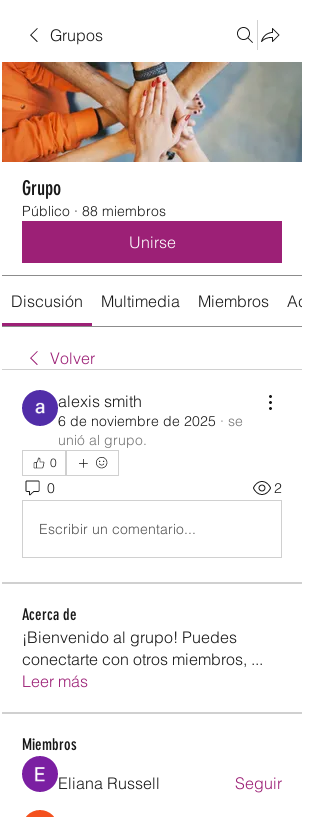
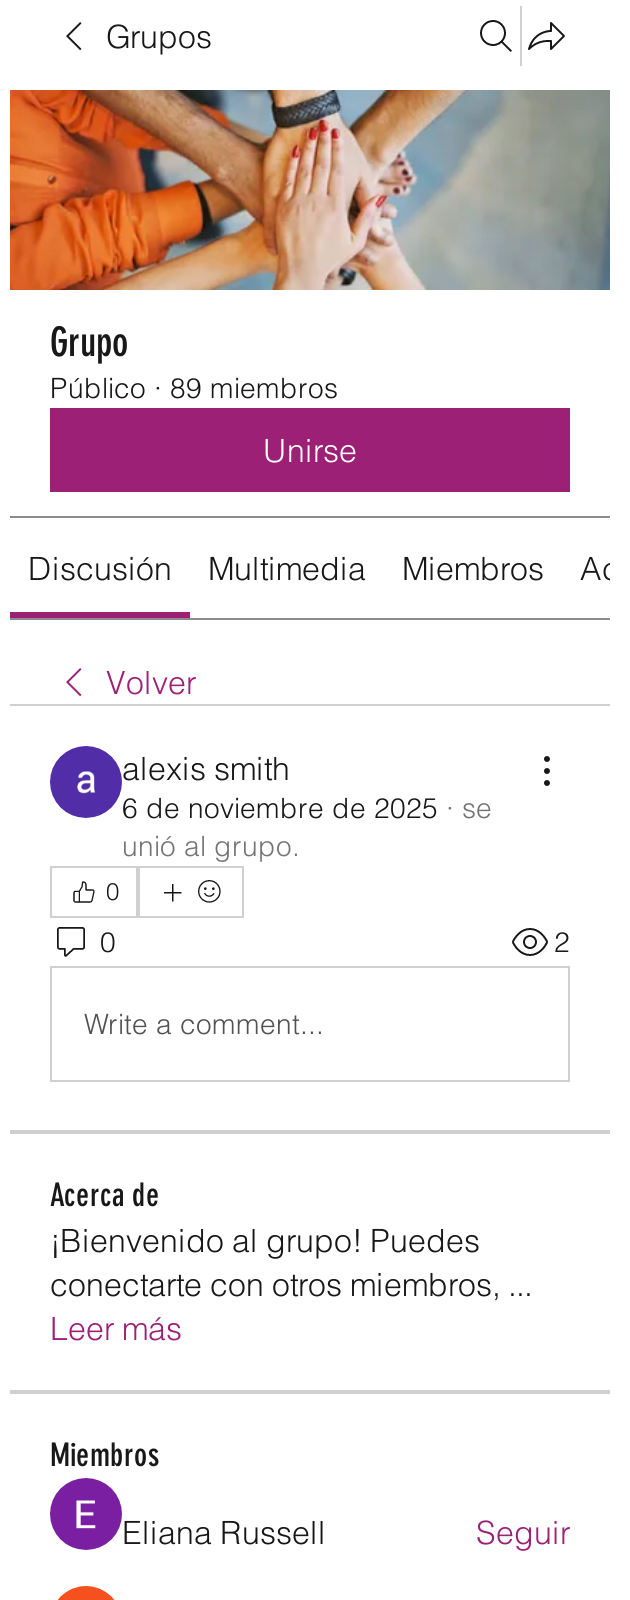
- Público · 88 miembros
+ Público · 89 miembros

- Escribir un comentario...
+ Write a comment...
